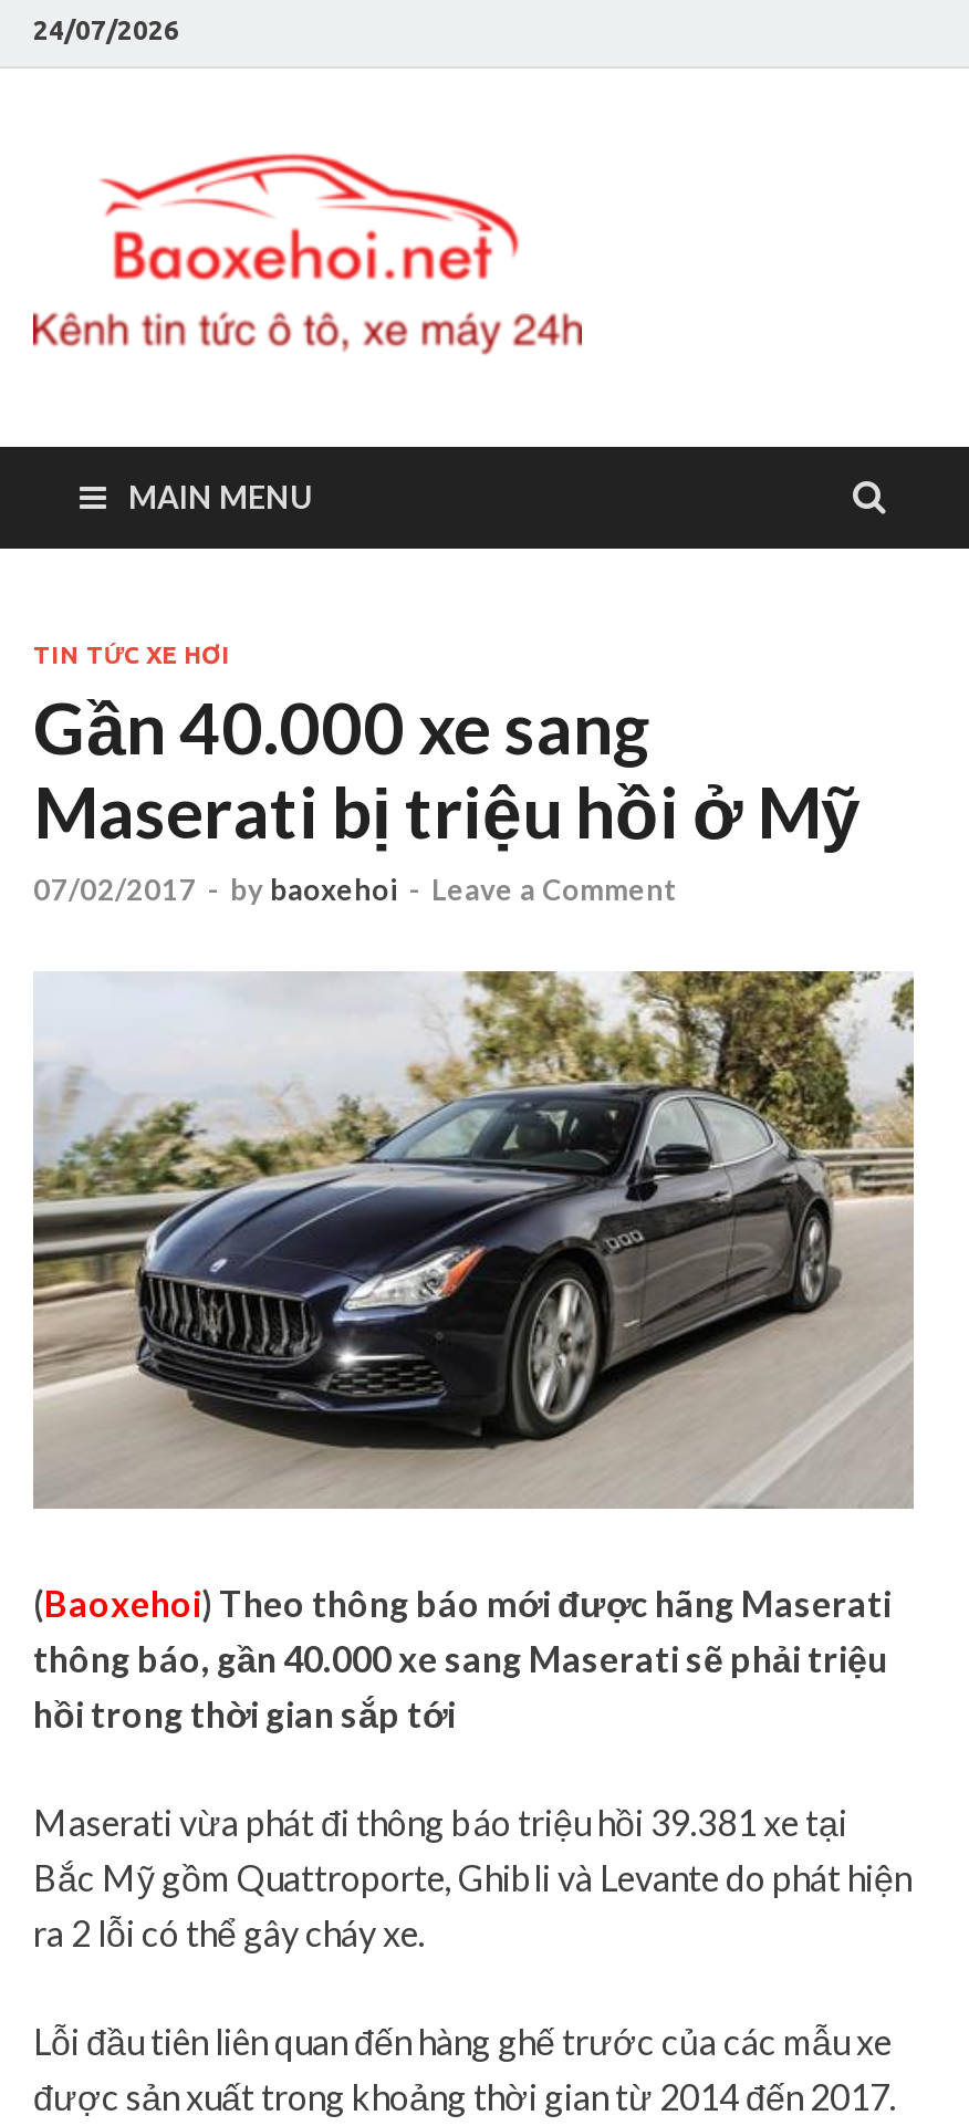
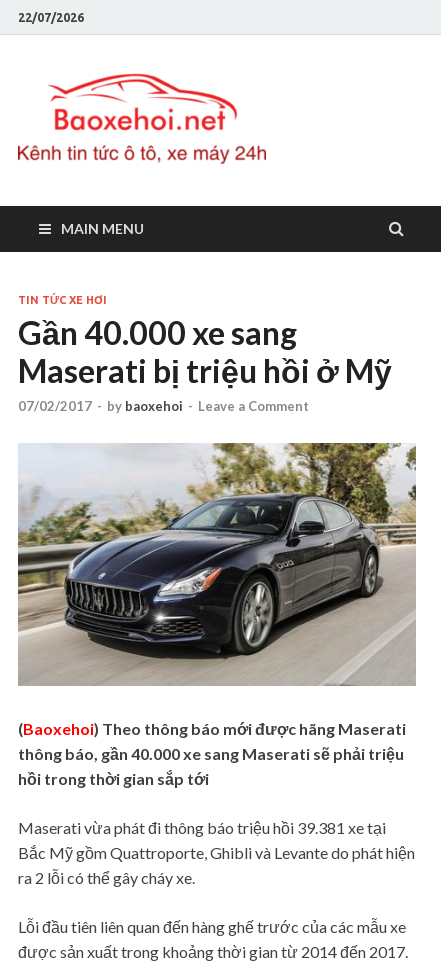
- 24/07/2026
+ 22/07/2026
